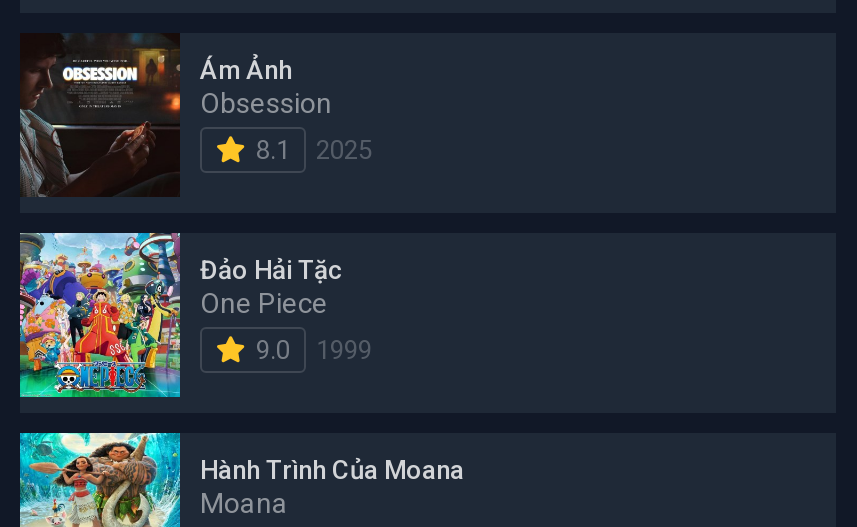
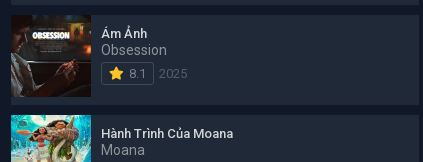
- [image]
- Đảo Hải Tặc
- One Piece
- 9.0
- 1999
